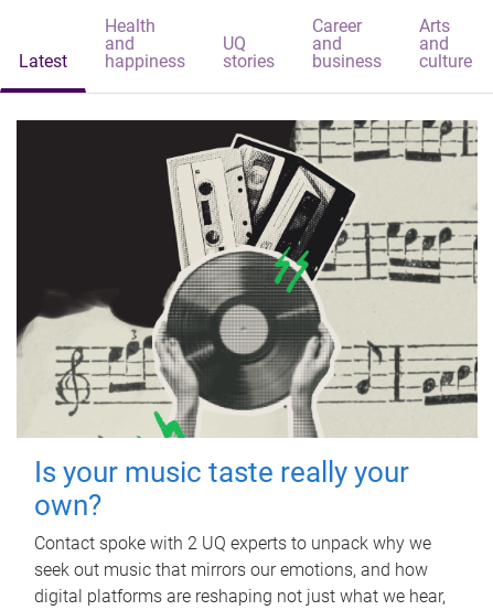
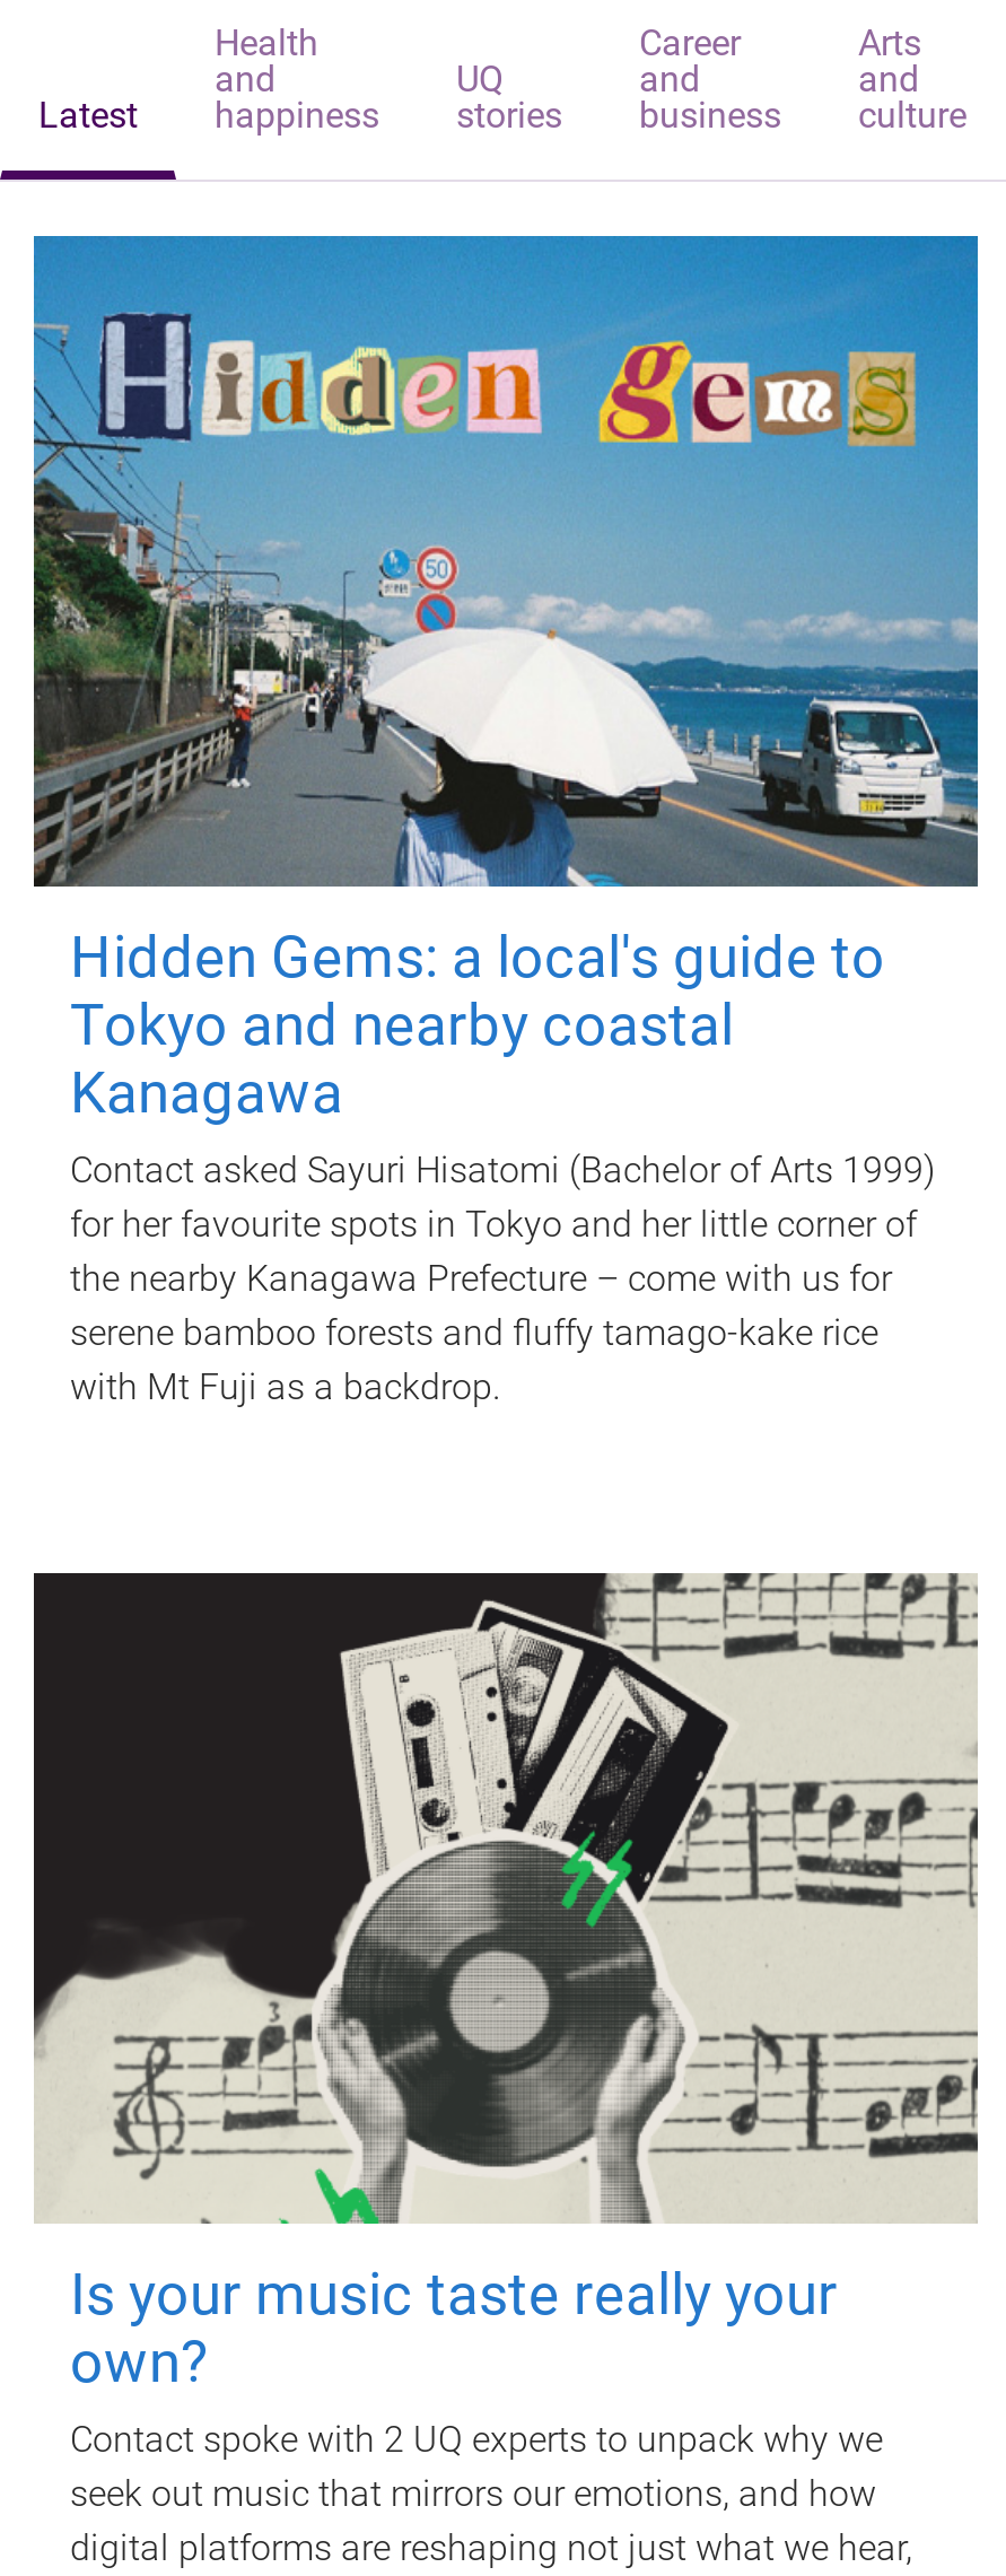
+ [image]
+ Hidden Gems: a local's guide to
+ Tokyo and nearby coastal
+ Kanagawa
+ Contact asked Sayuri Hisatomi (Bachelor of Arts 1999)
+ for her favourite spots in Tokyo and her little corner of
+ the nearby Kanagawa Prefecture – come with us for
+ serene bamboo forests and fluffy tamago-kake rice
+ with Mt Fuji as a backdrop.
